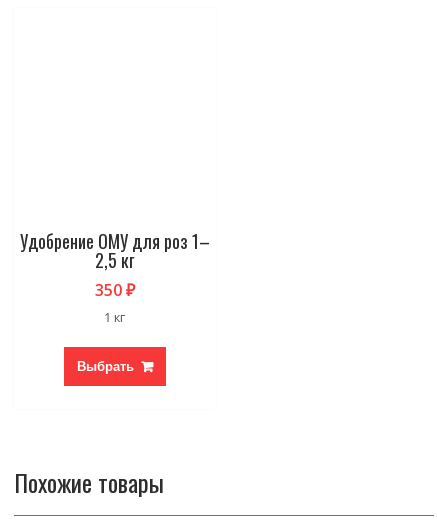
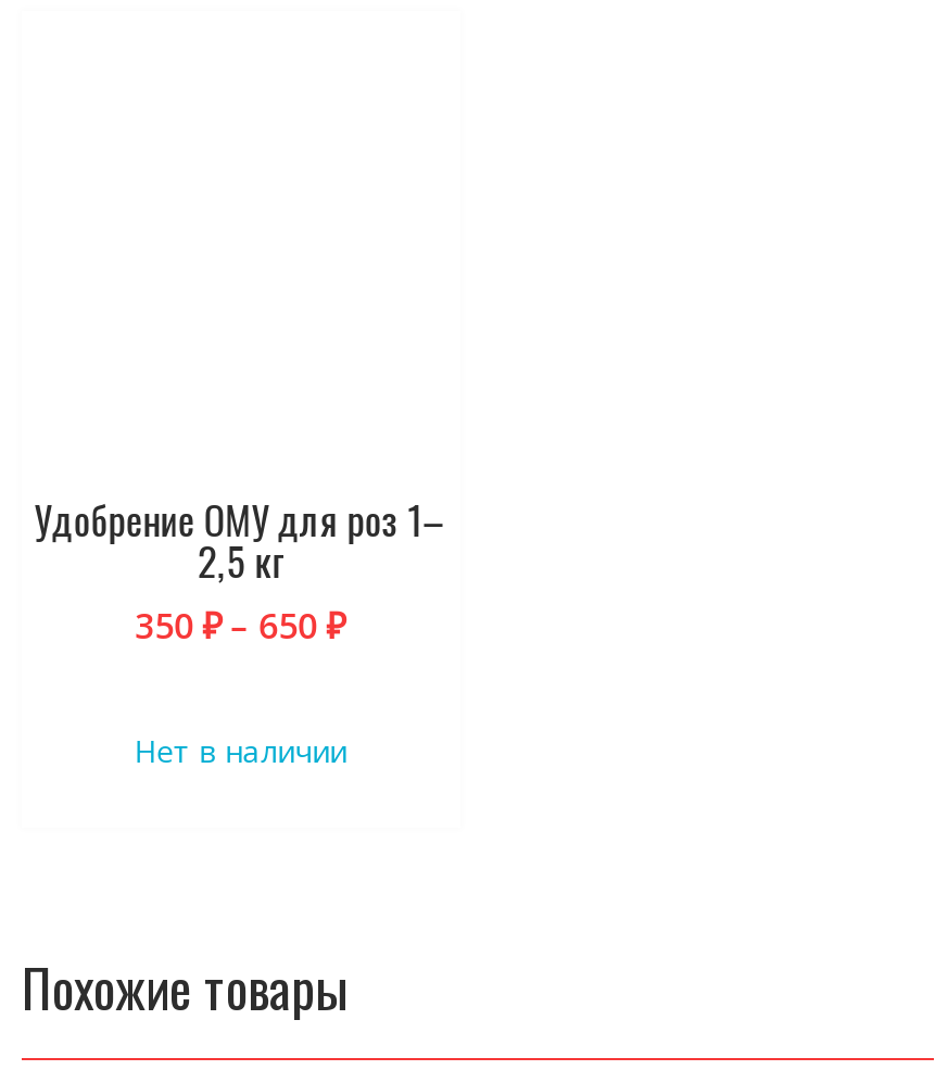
- 350 ₽
- 1 кг
+ 350 ₽ – 650 ₽

- Выбрать
+ Нет в наличии
